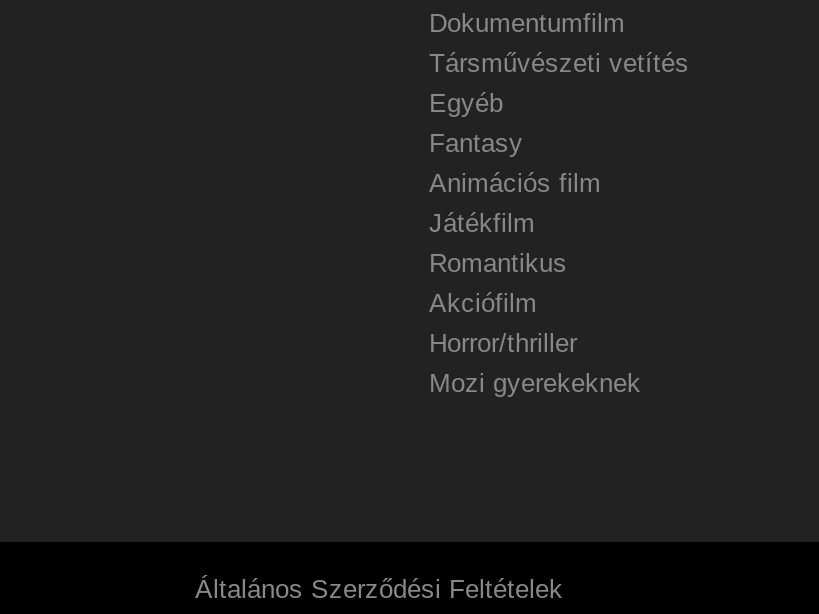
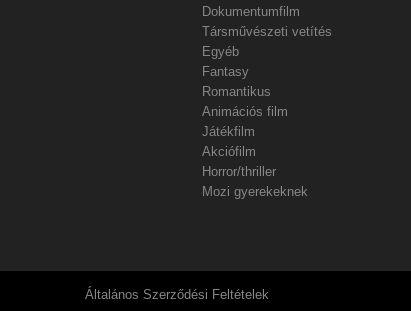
moved down: Animációs film | Játékfilm

moved up: Romantikus
